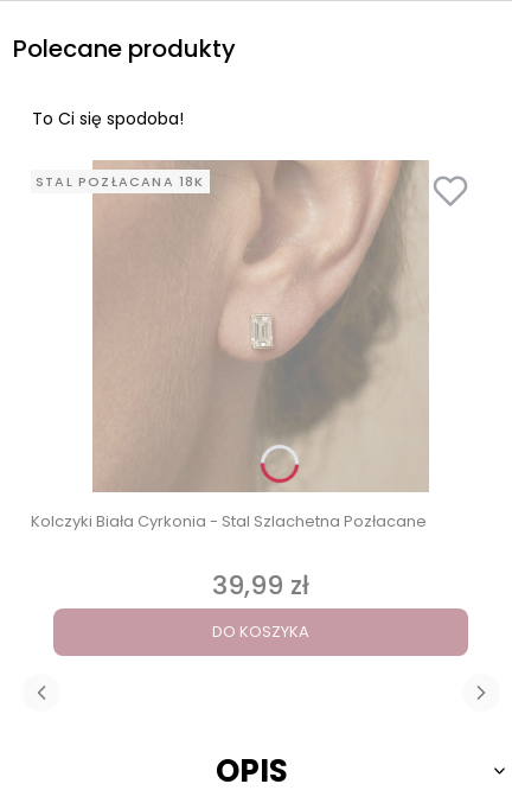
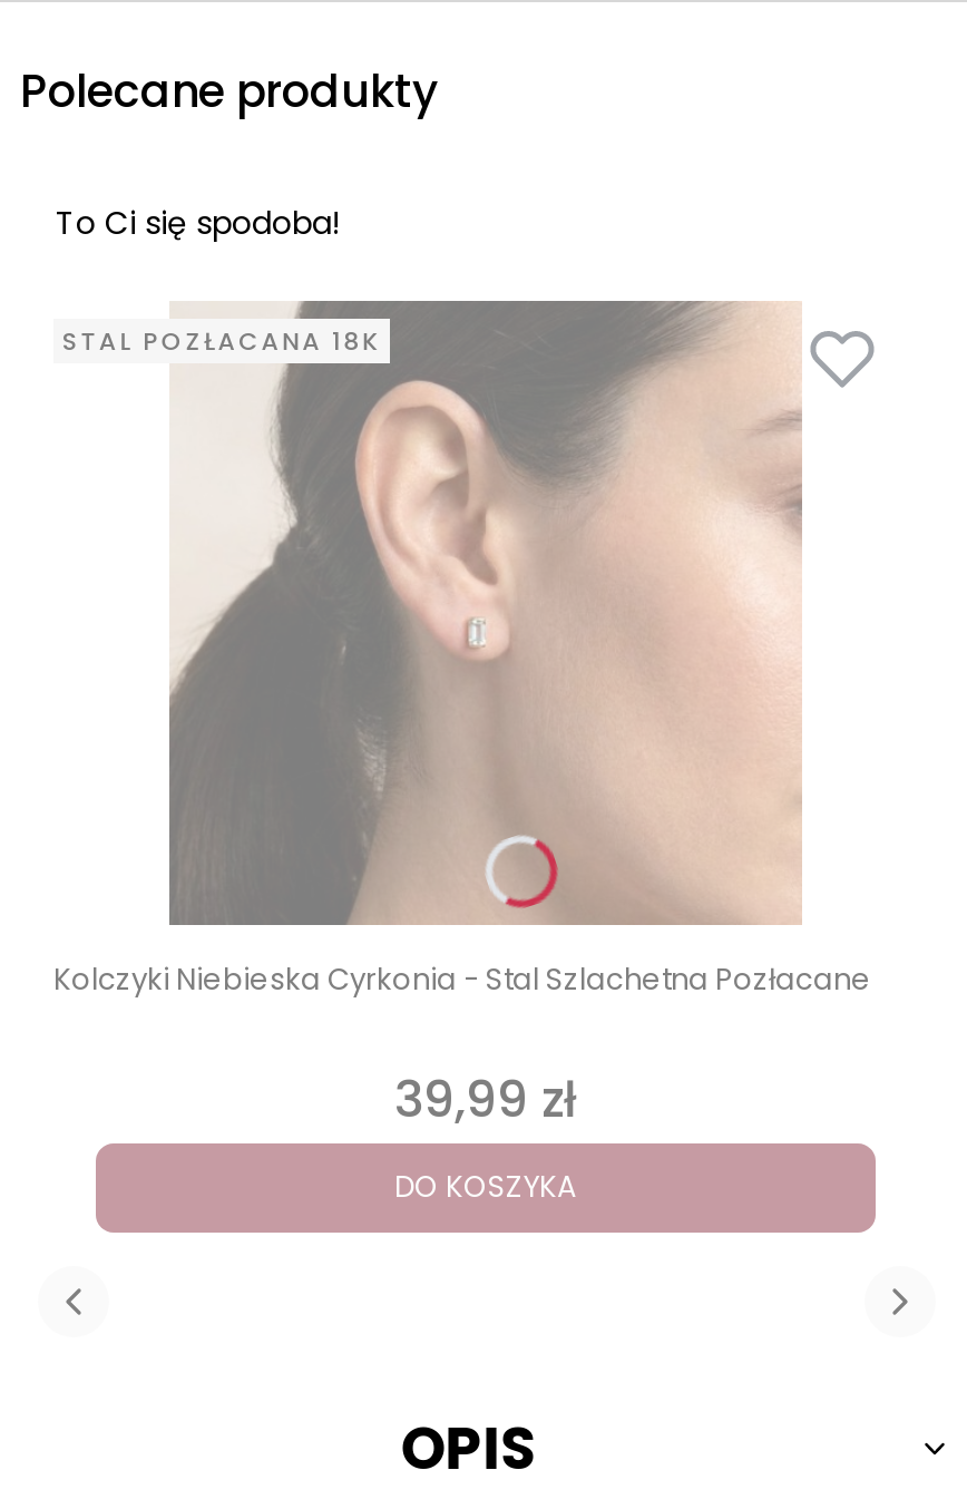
- [image]
- Kolczyki Biała Cyrkonia - Stal Szlachetna Pozłacane
+ [image]
+ Kolczyki Niebieska Cyrkonia - Stal Szlachetna Pozłacane
